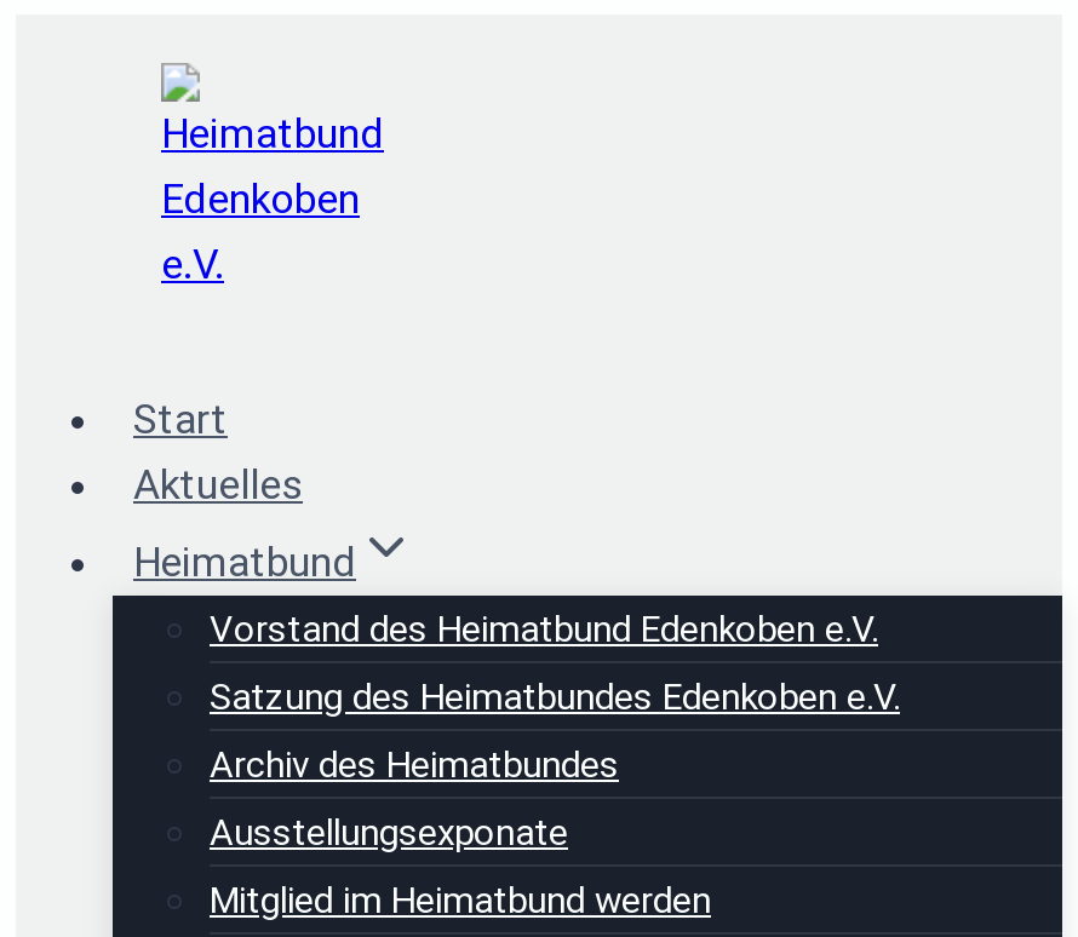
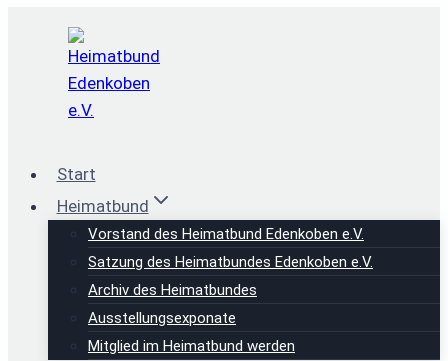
- Aktuelles
